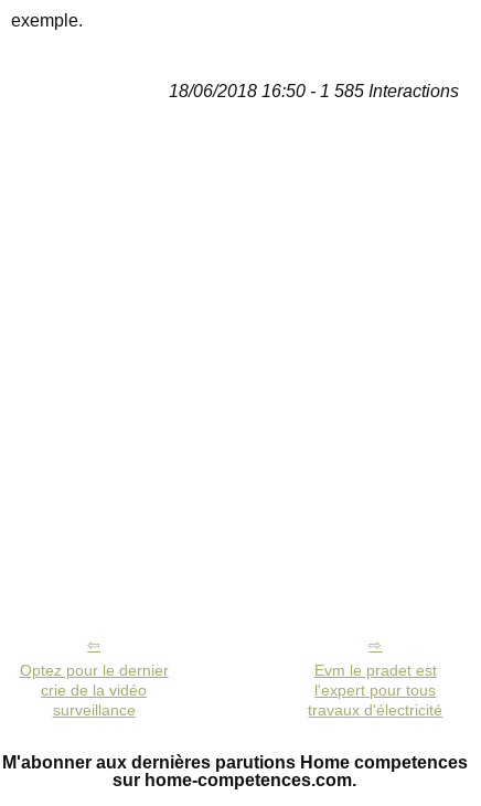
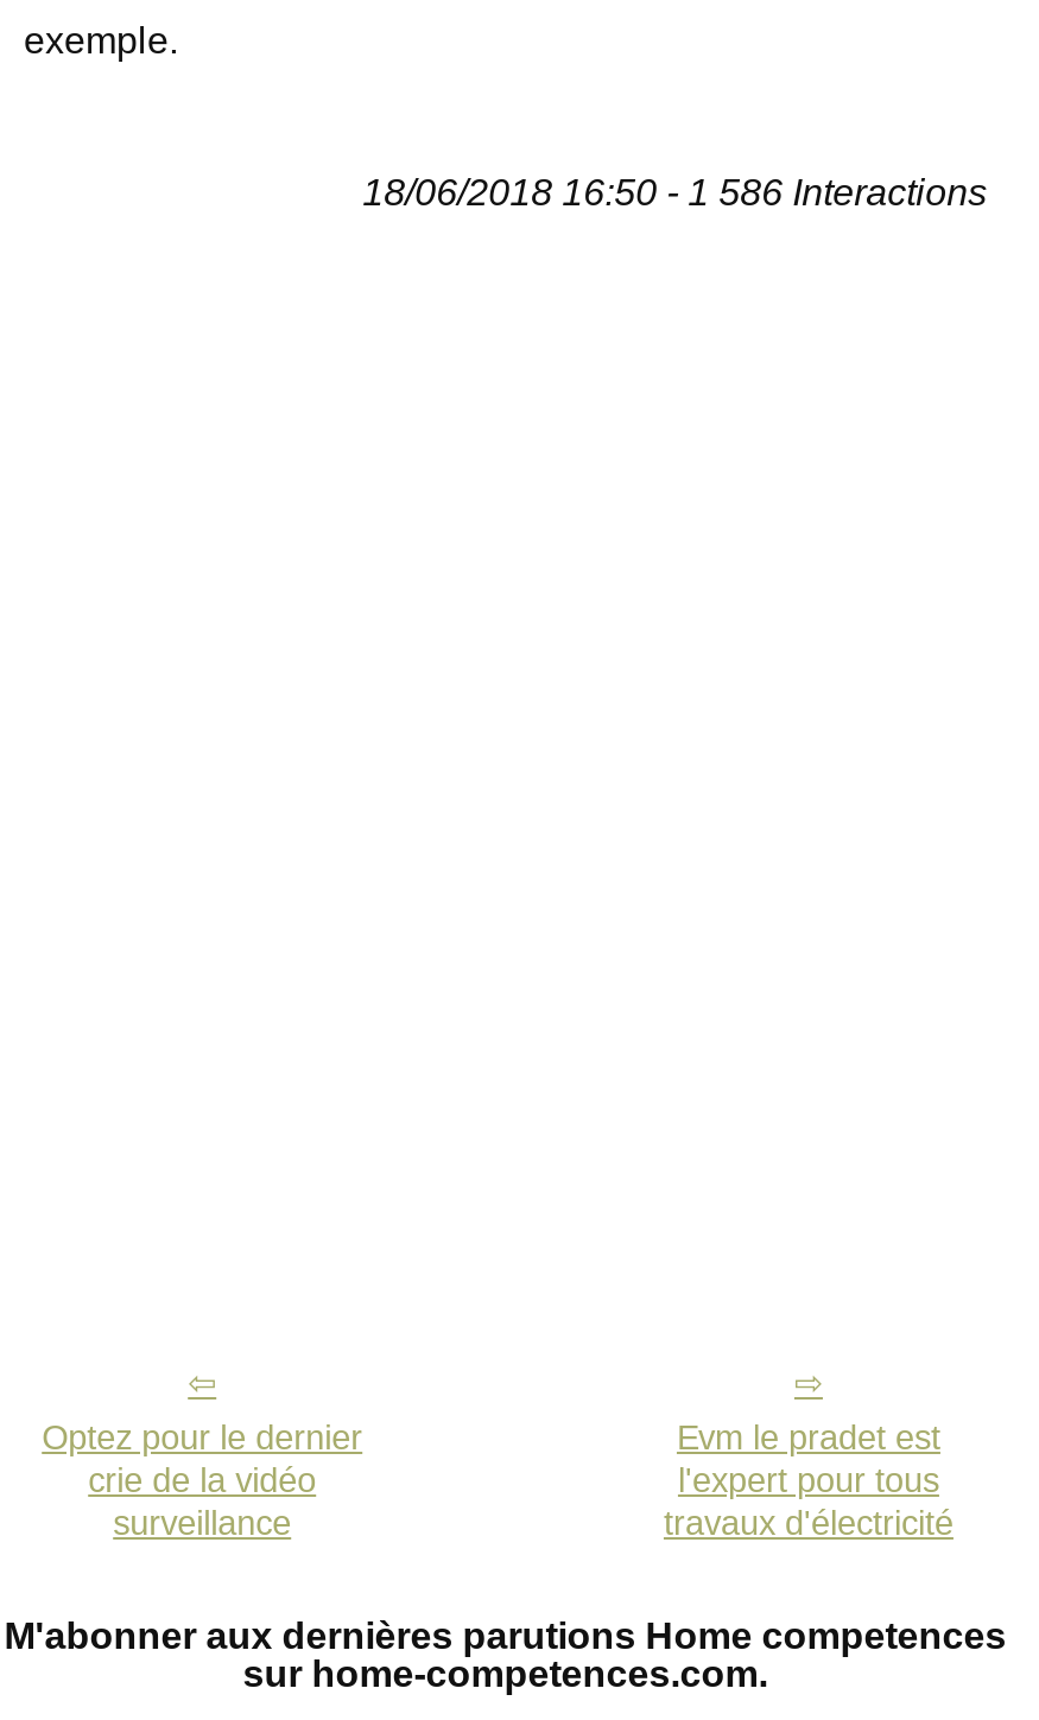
- 18/06/2018 16:50 - 1 585 Interactions
+ 18/06/2018 16:50 - 1 586 Interactions
